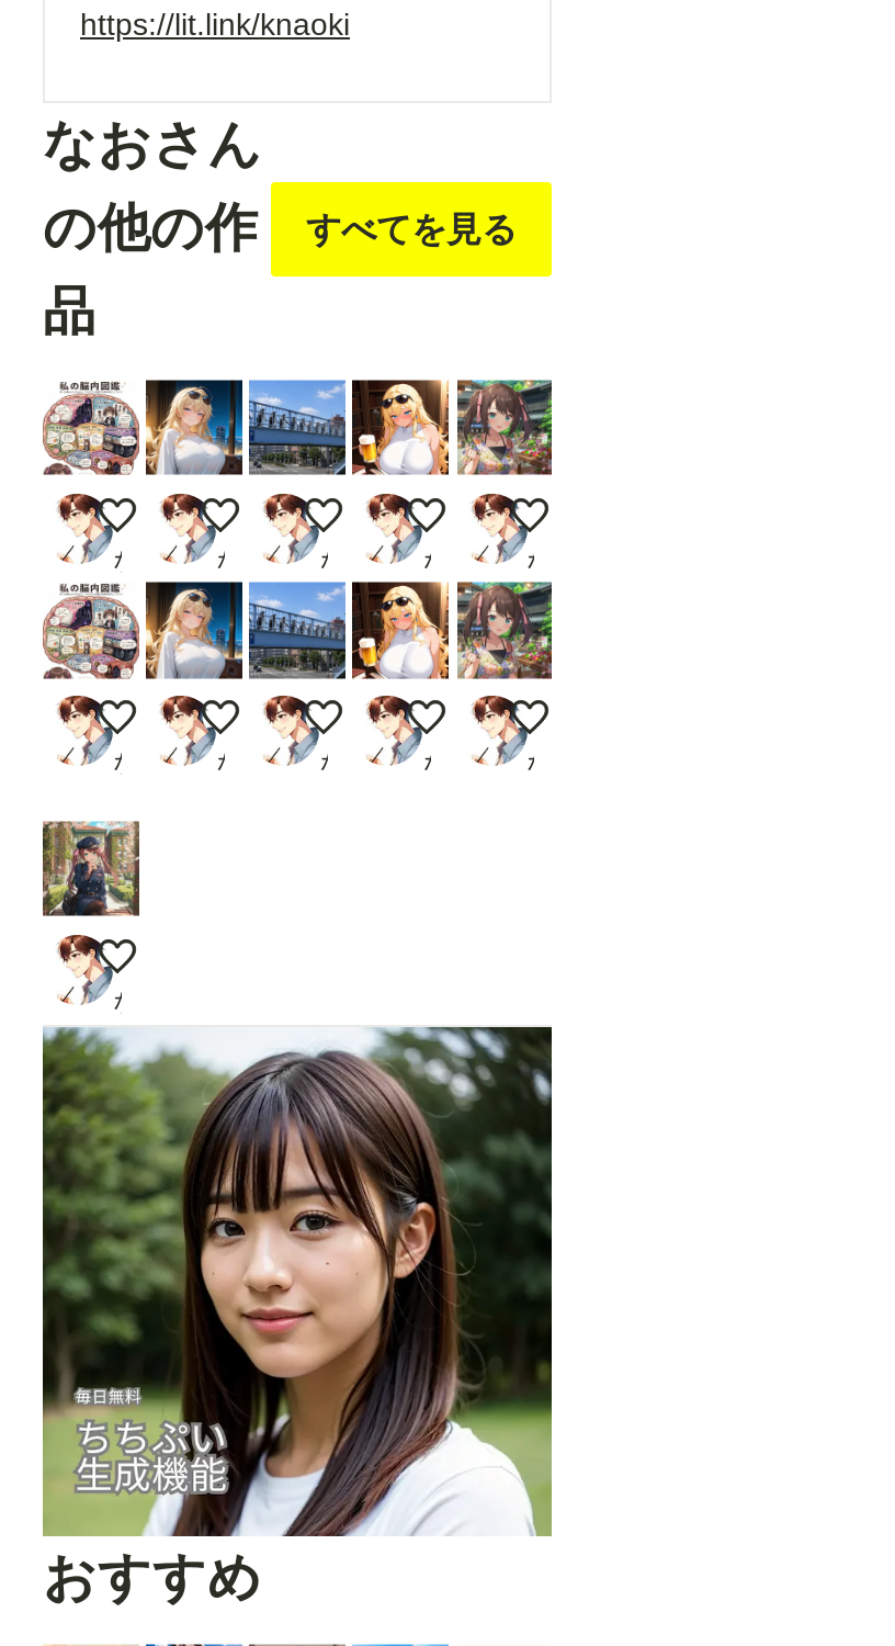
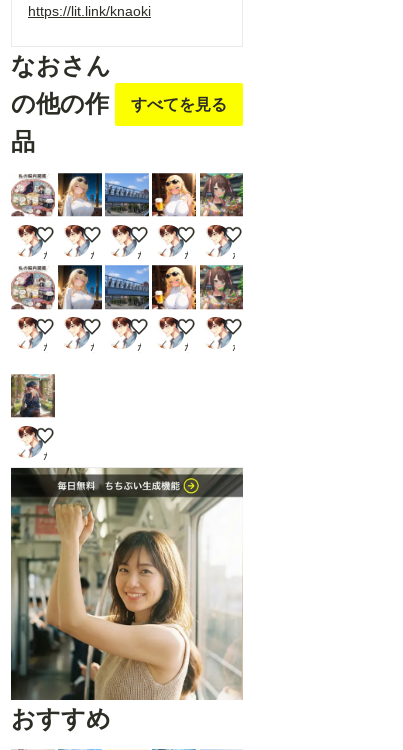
- [image]
+ [image]
